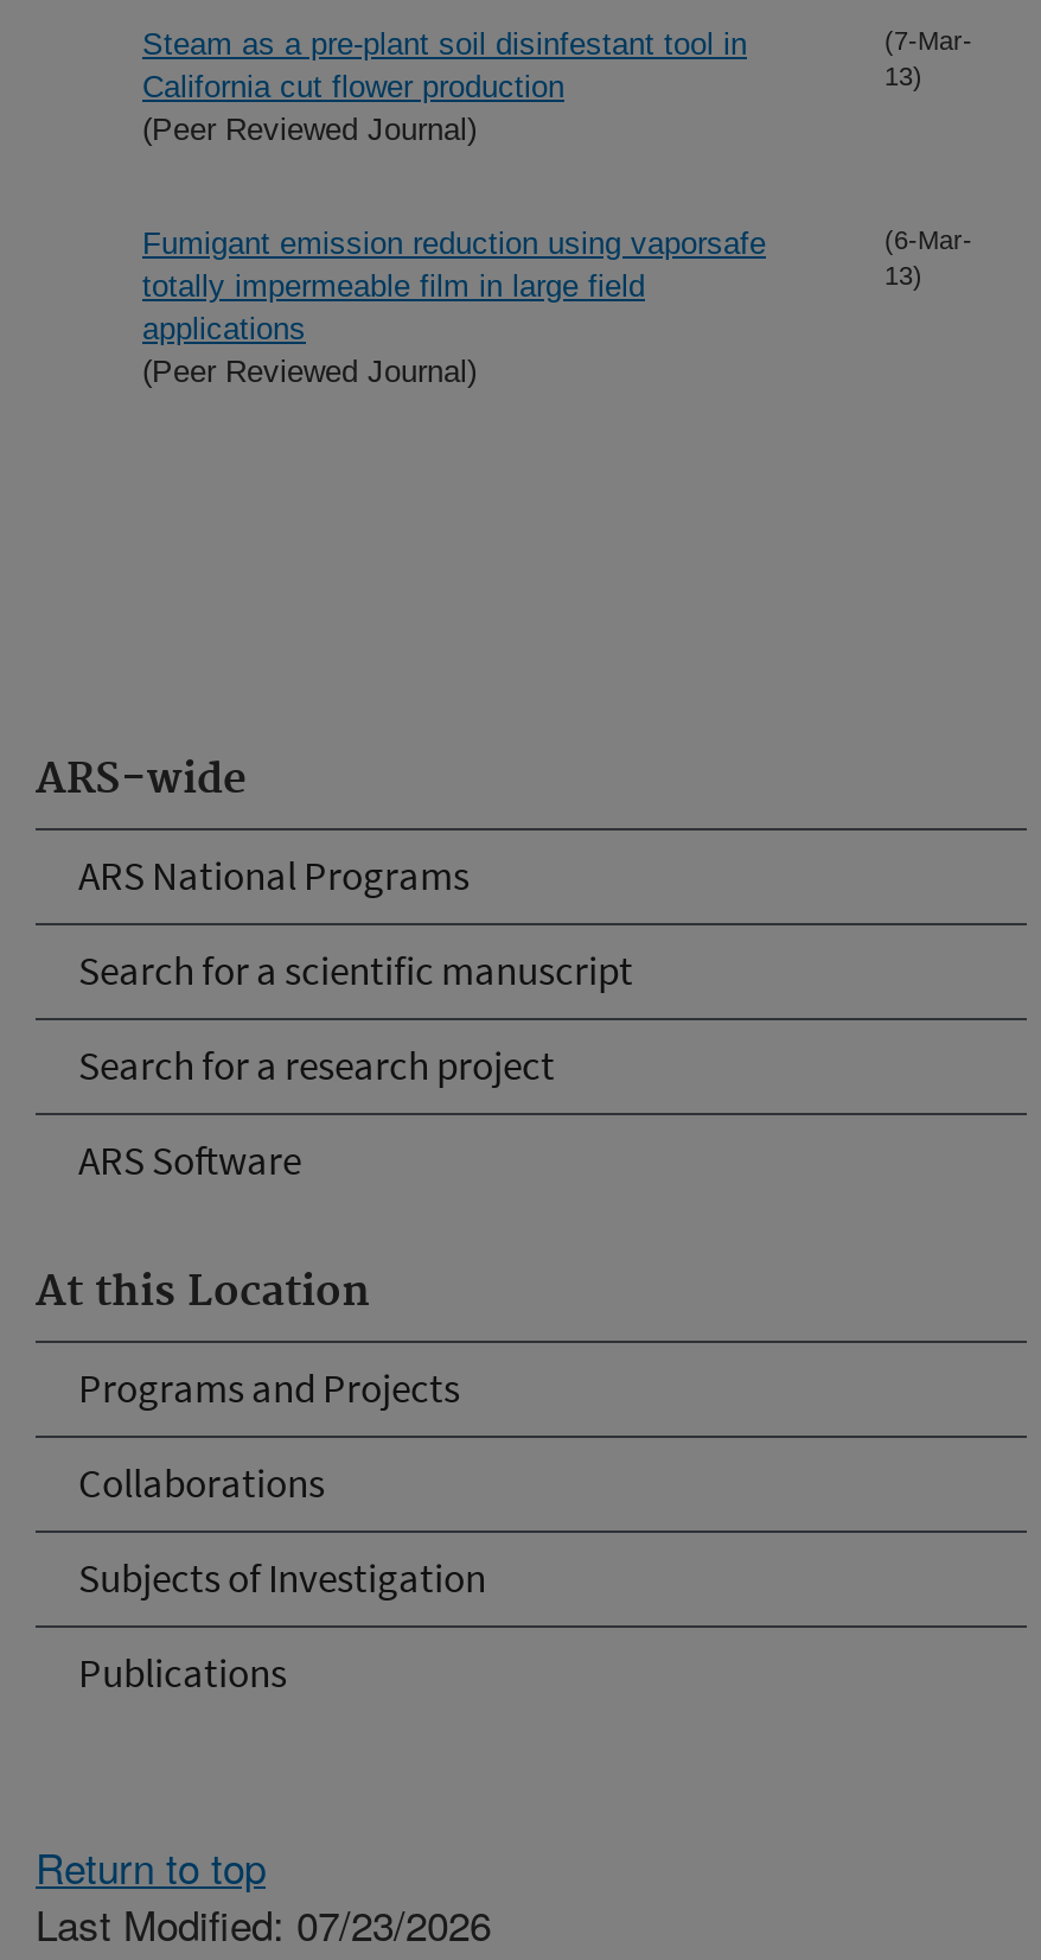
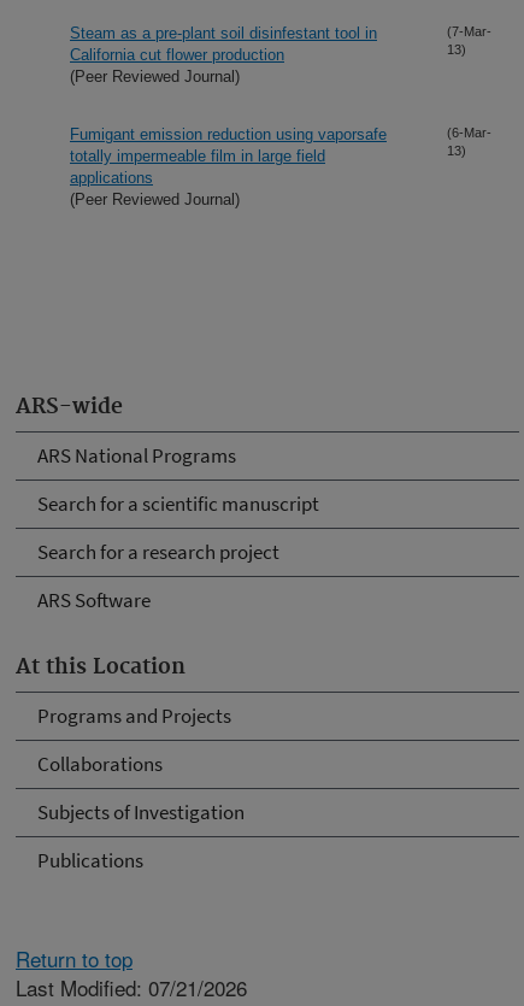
- Last Modified: 07/23/2026
+ Last Modified: 07/21/2026
